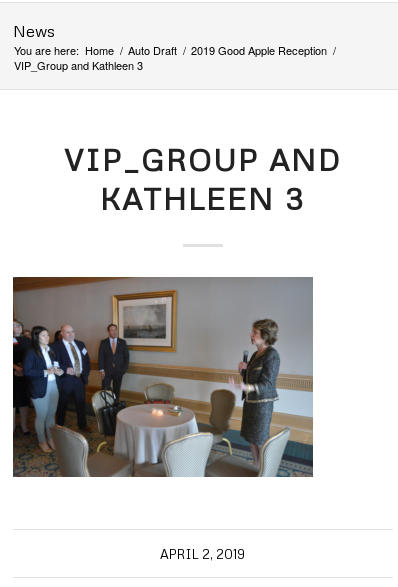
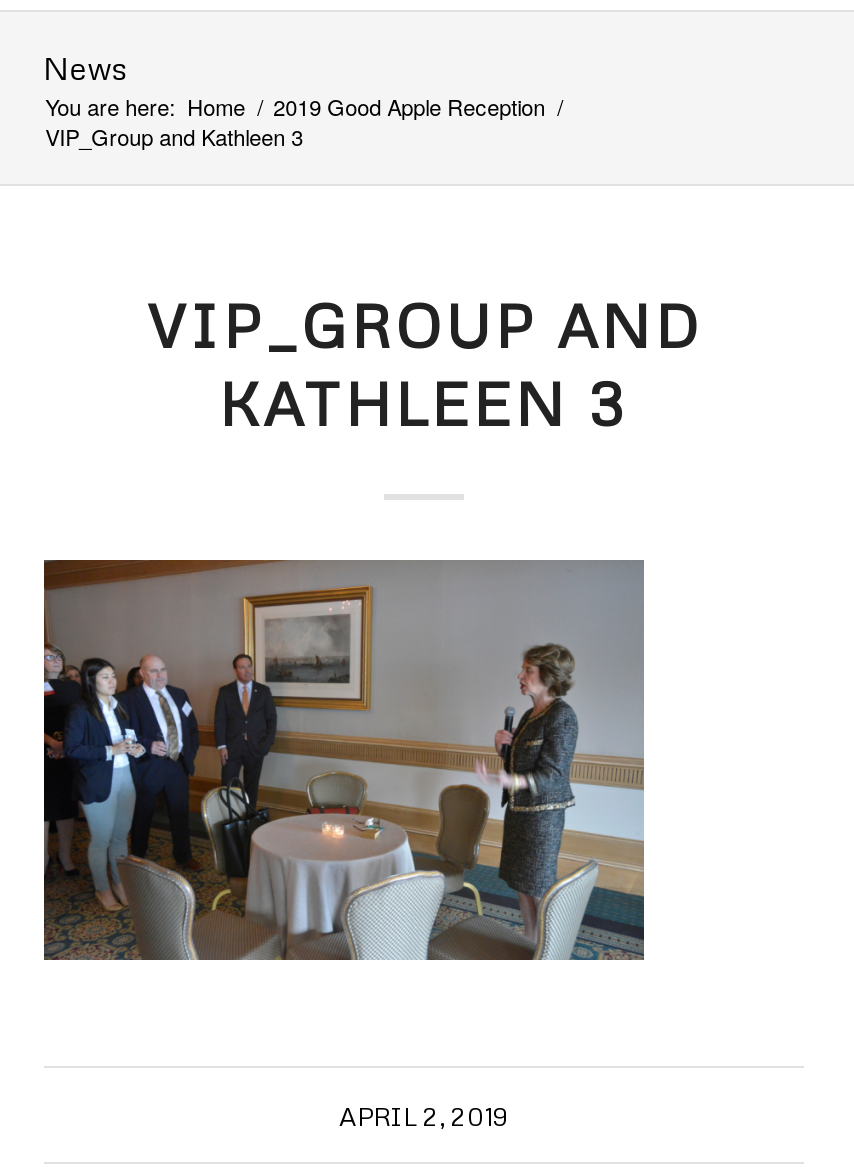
- You are here: Home / Auto Draft / 2019 Good Apple Reception /
+ You are here: Home / 2019 Good Apple Reception /
